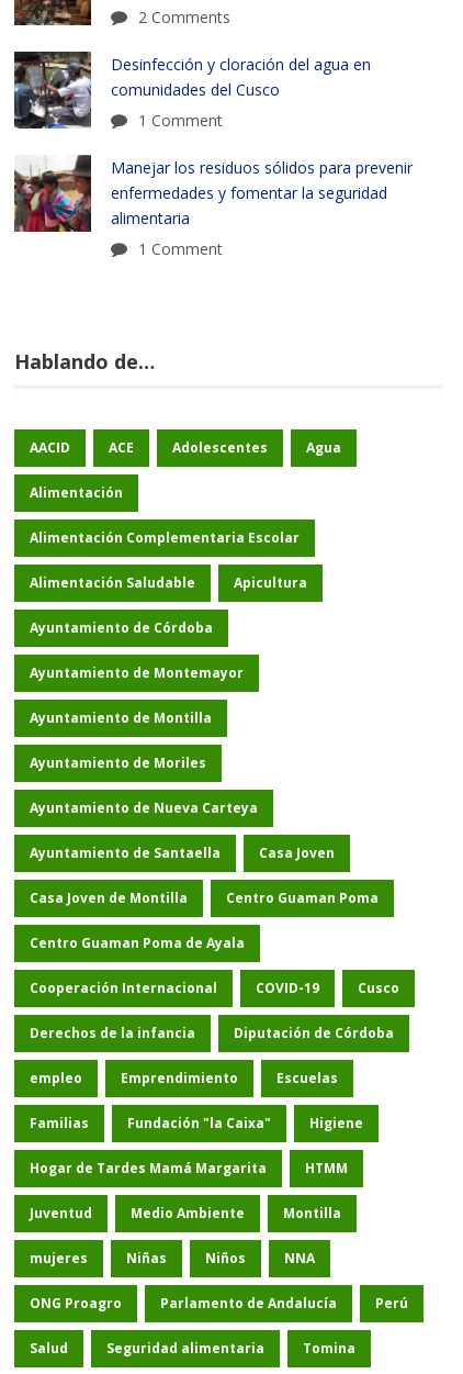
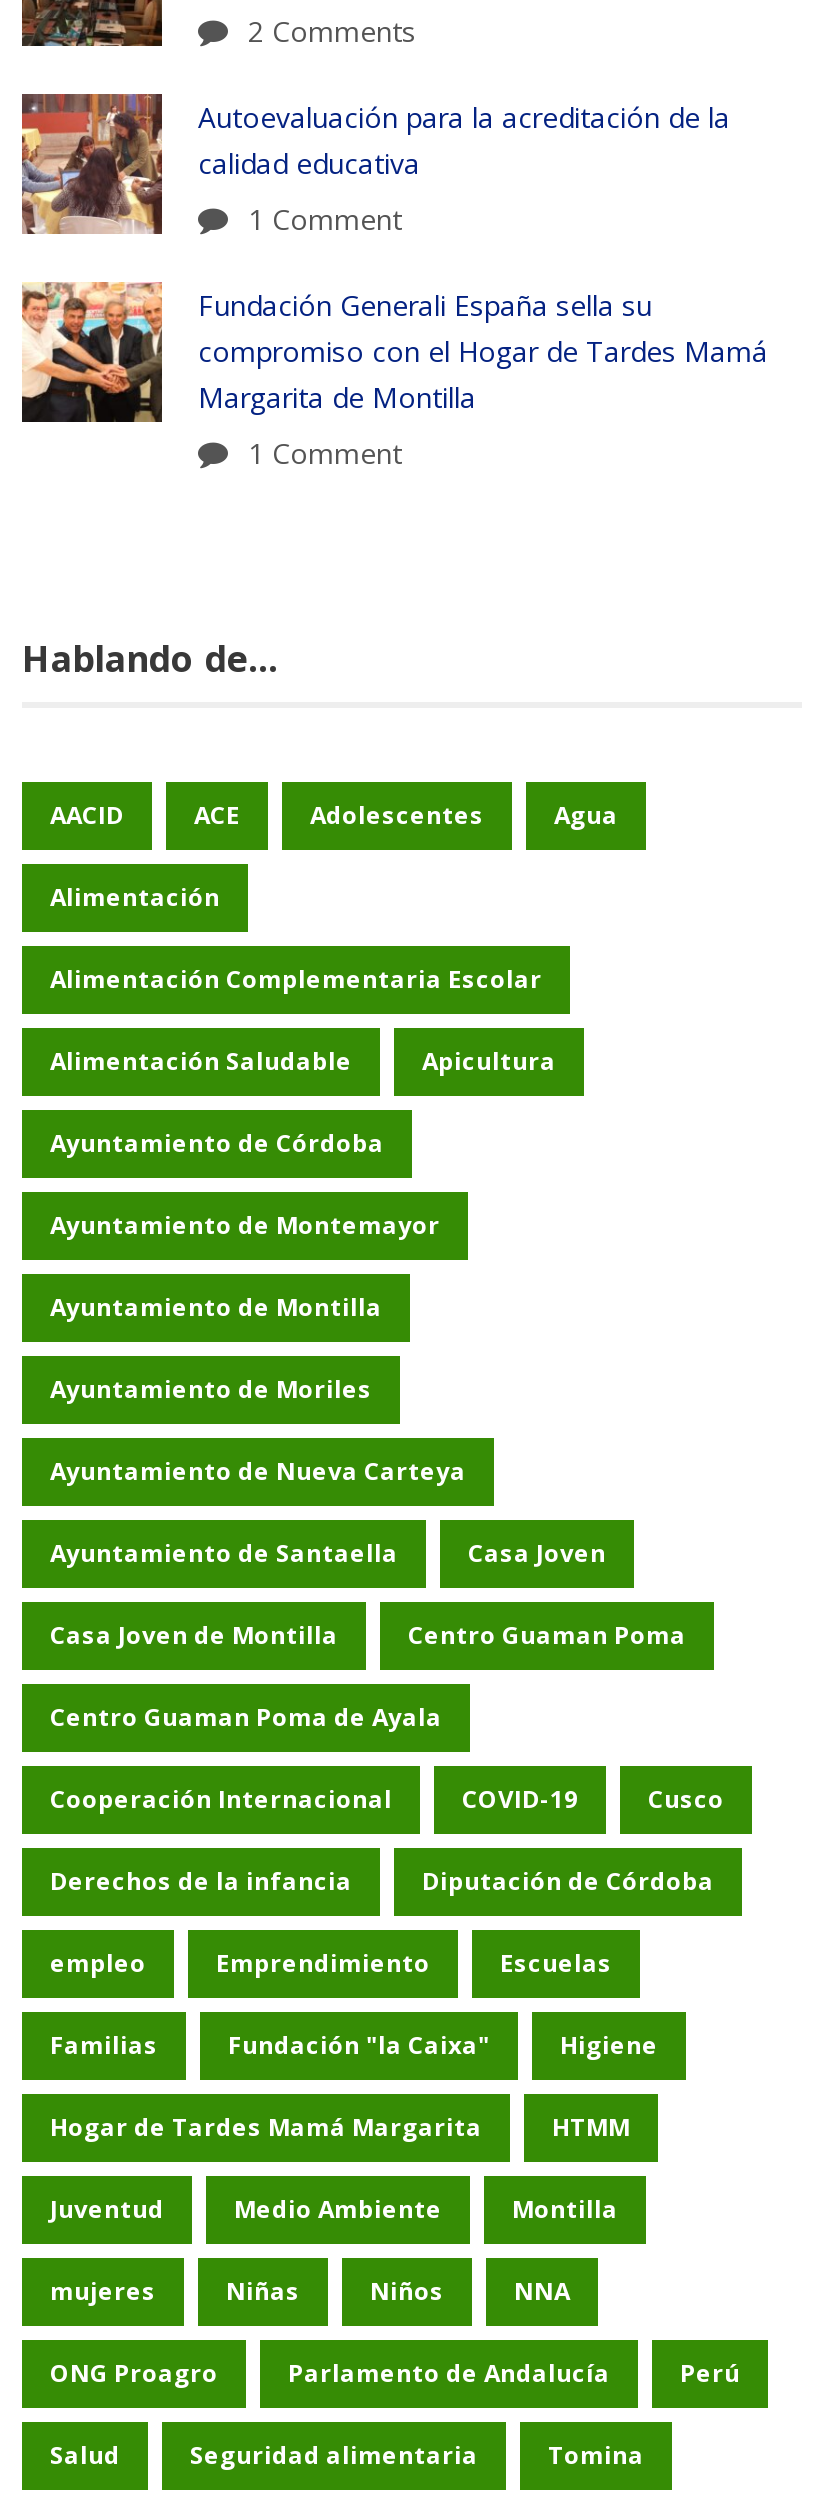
- [image]
- Desinfección y cloración del agua en
- comunidades del Cusco
+ [image]
+ Autoevaluación para la acreditación de la
+ calidad educativa

- [image]
- Manejar los residuos sólidos para prevenir
- enfermedades y fomentar la seguridad
- alimentaria
+ [image]
+ Fundación Generali España sella su
+ compromiso con el Hogar de Tardes Mamá
+ Margarita de Montilla
